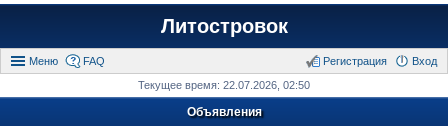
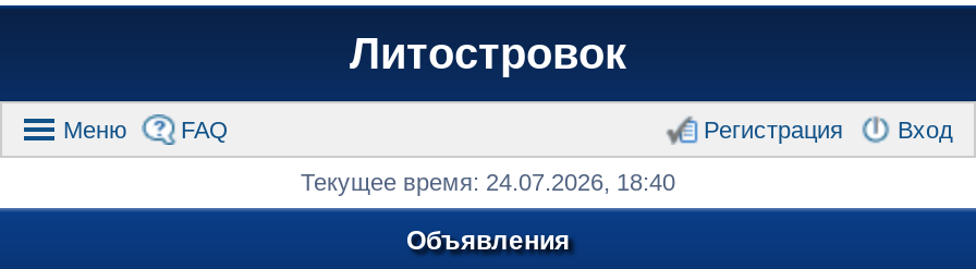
- Текущее время: 22.07.2026, 02:50
+ Текущее время: 24.07.2026, 18:40
